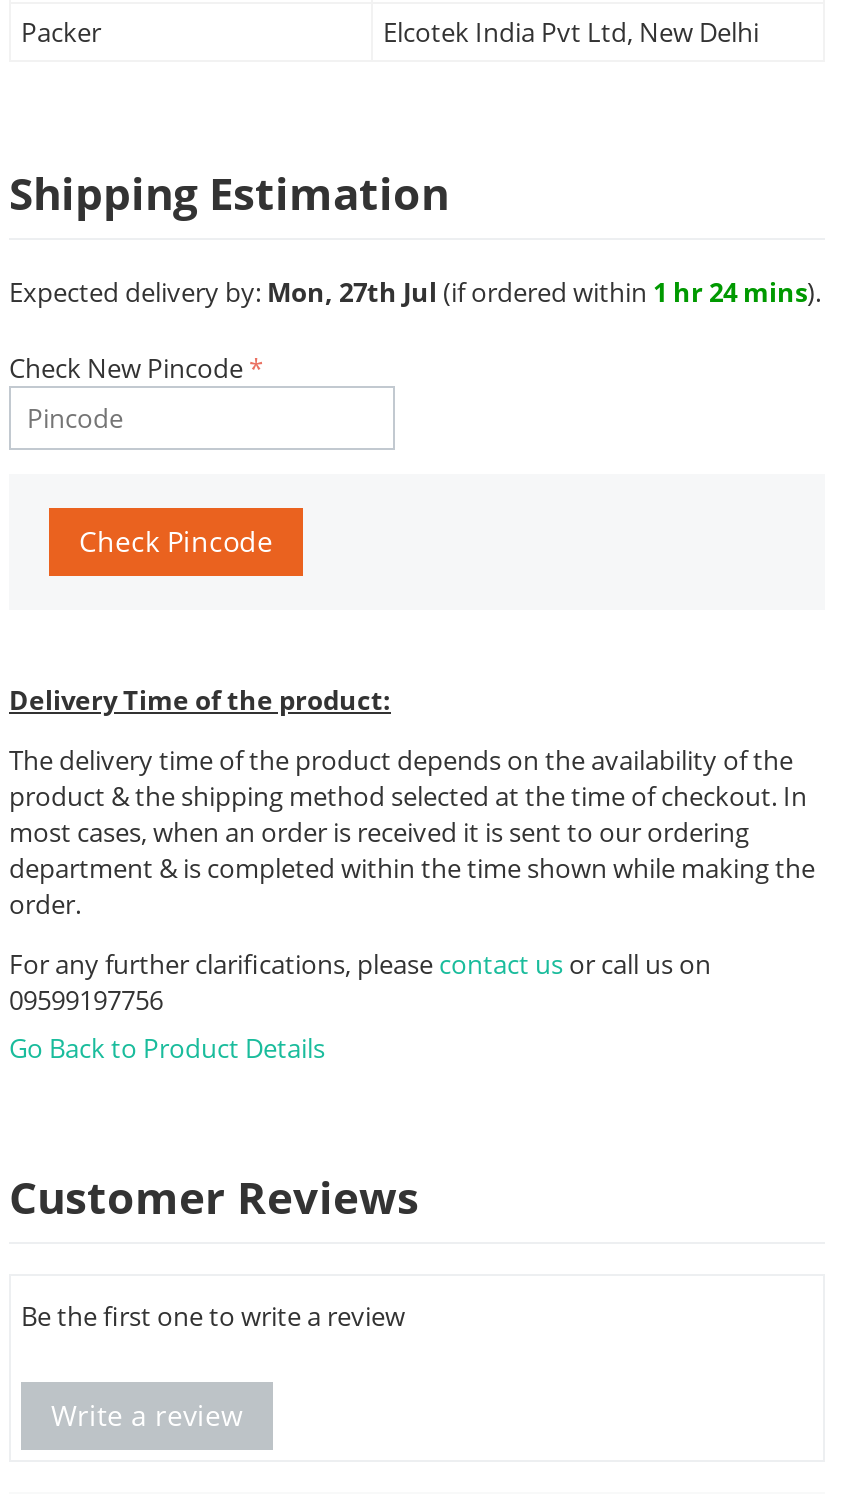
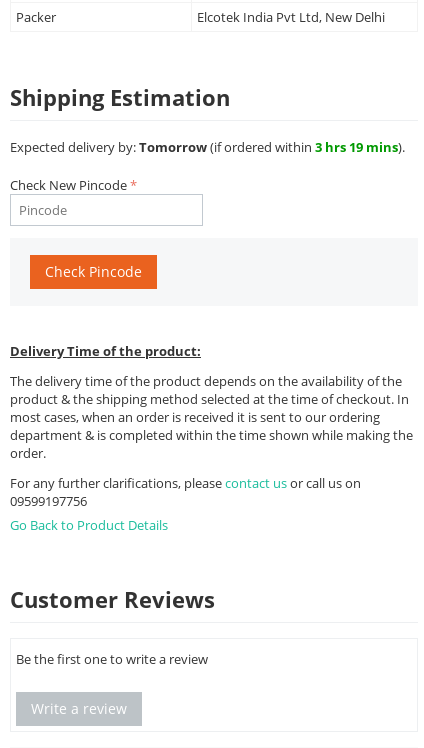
- Expected delivery by: Mon, 27th Jul (if ordered within 1 hr 24 mins).
+ Expected delivery by: Tomorrow (if ordered within 3 hrs 19 mins).
